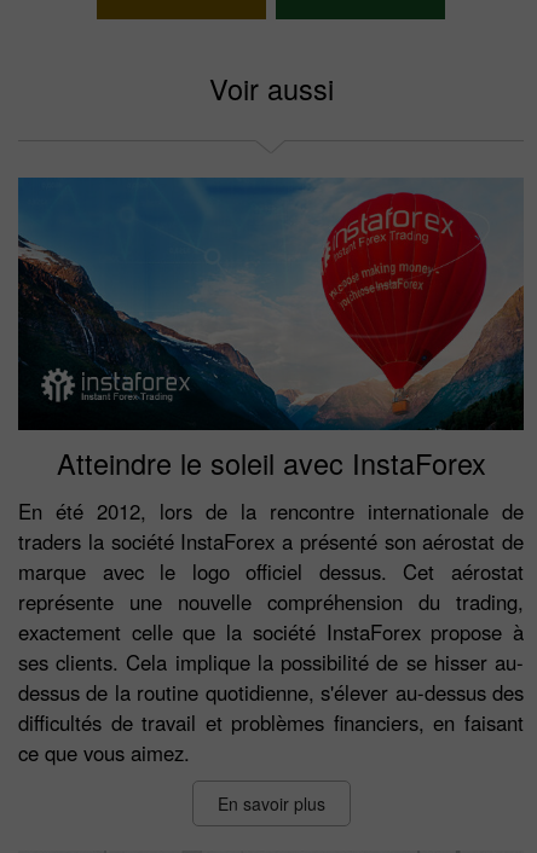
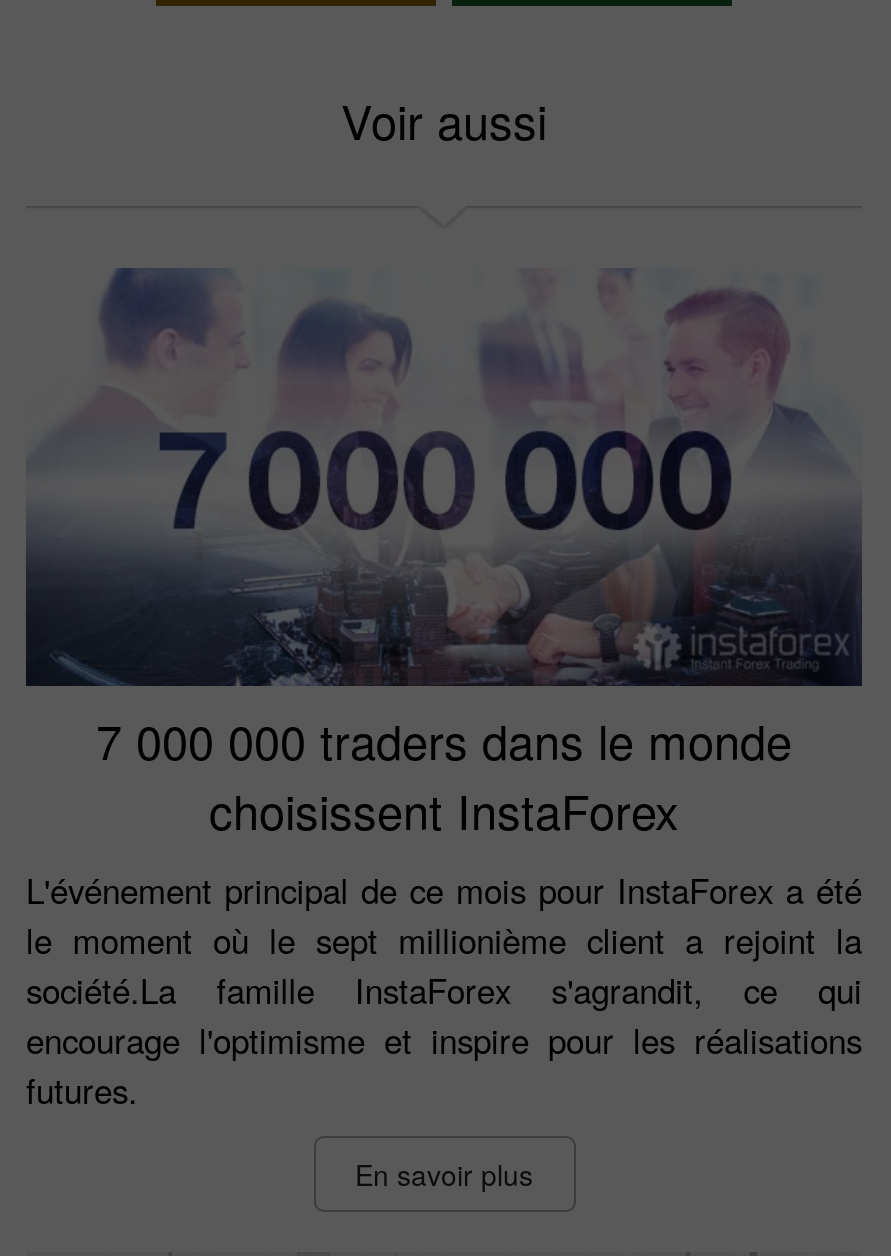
- [image]
- Atteindre le soleil avec InstaForex
- En été 2012, lors de la rencontre internationale de
- traders la société InstaForex a présenté son aérostat de
- marque avec le logo officiel dessus. Cet aérostat
- représente une nouvelle compréhension du trading,
- exactement celle que la société InstaForex propose à
- ses clients. Cela implique la possibilité de se hisser au-
- dessus de la routine quotidienne, s'élever au-dessus des
- difficultés de travail et problèmes financiers, en faisant
- ce que vous aimez.
+ [image]
+ 7 000 000 traders dans le monde
+ choisissent InstaForex
+ L'événement principal de ce mois pour InstaForex a été
+ le moment où le sept millionième client a rejoint la
+ société.La famille InstaForex s'agrandit, ce qui
+ encourage l'optimisme et inspire pour les réalisations
+ futures.
